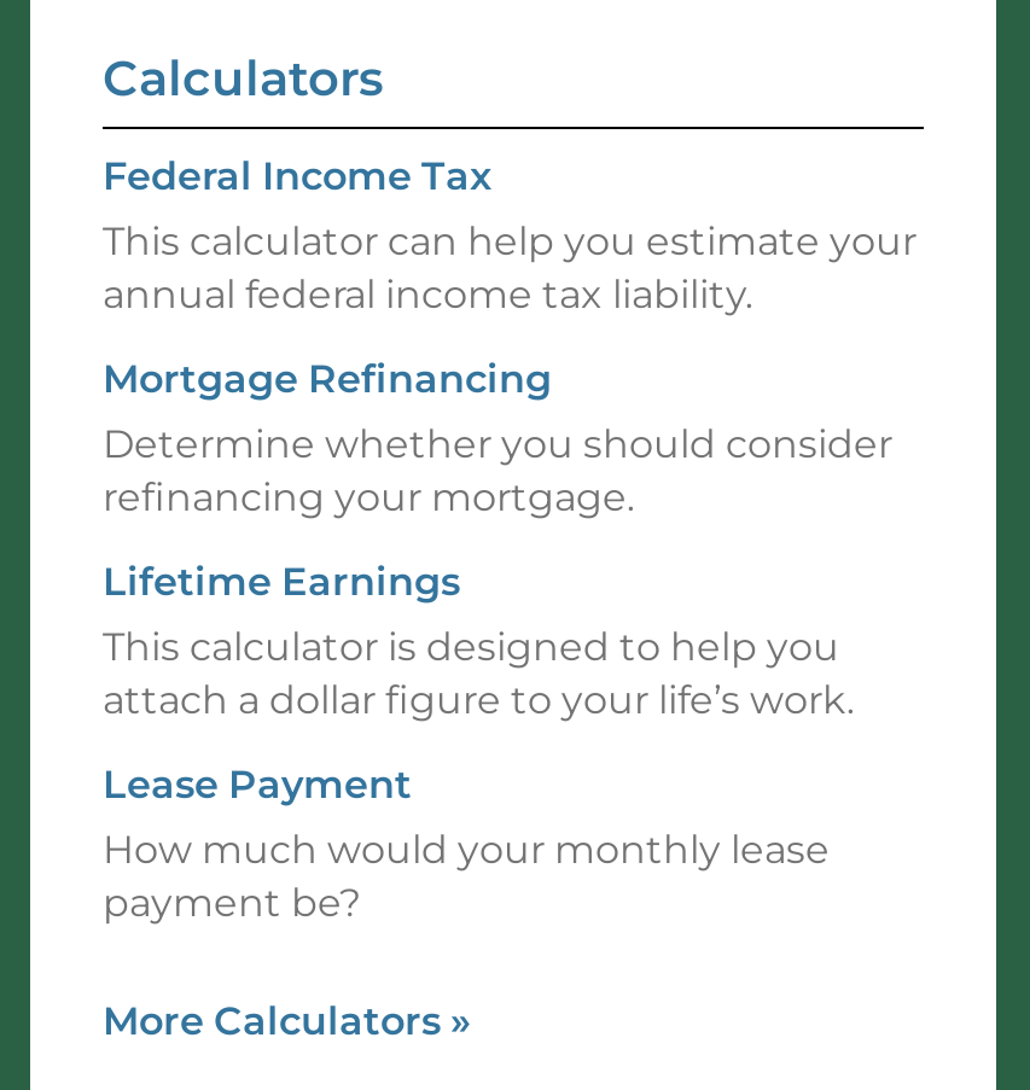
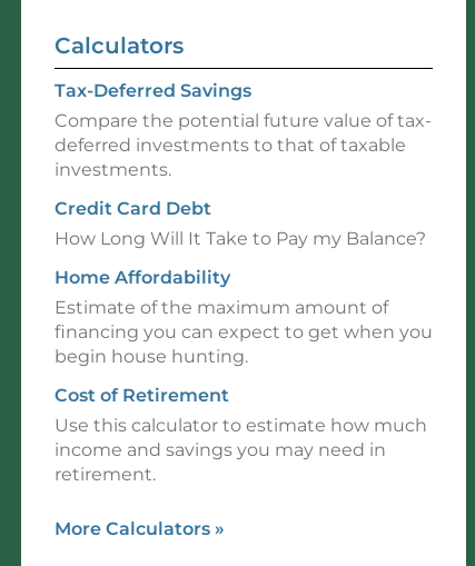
- Federal Income Tax
- This calculator can help you estimate your
- annual federal income tax liability.
+ Tax-Deferred Savings
+ Compare the potential future value of tax-
+ deferred investments to that of taxable
+ investments.

- Mortgage Refinancing
- Determine whether you should consider
- refinancing your mortgage.
+ Credit Card Debt
+ How Long Will It Take to Pay my Balance?

- Lifetime Earnings
- This calculator is designed to help you
- attach a dollar figure to your life’s work.
+ Home Affordability
+ Estimate of the maximum amount of
+ financing you can expect to get when you
+ begin house hunting.

- Lease Payment
- How much would your monthly lease
- payment be?
+ Cost of Retirement
+ Use this calculator to estimate how much
+ income and savings you may need in
+ retirement.
